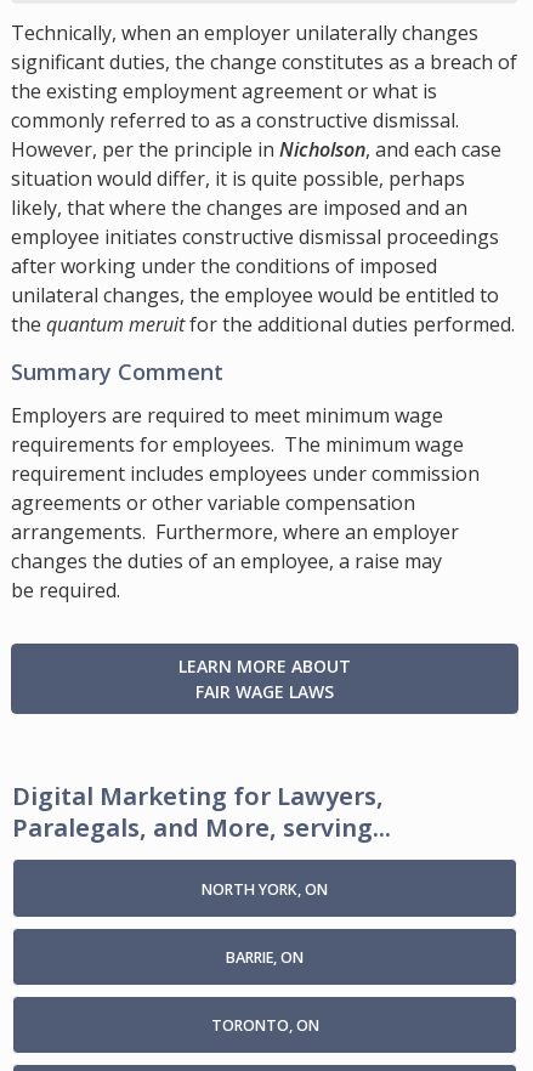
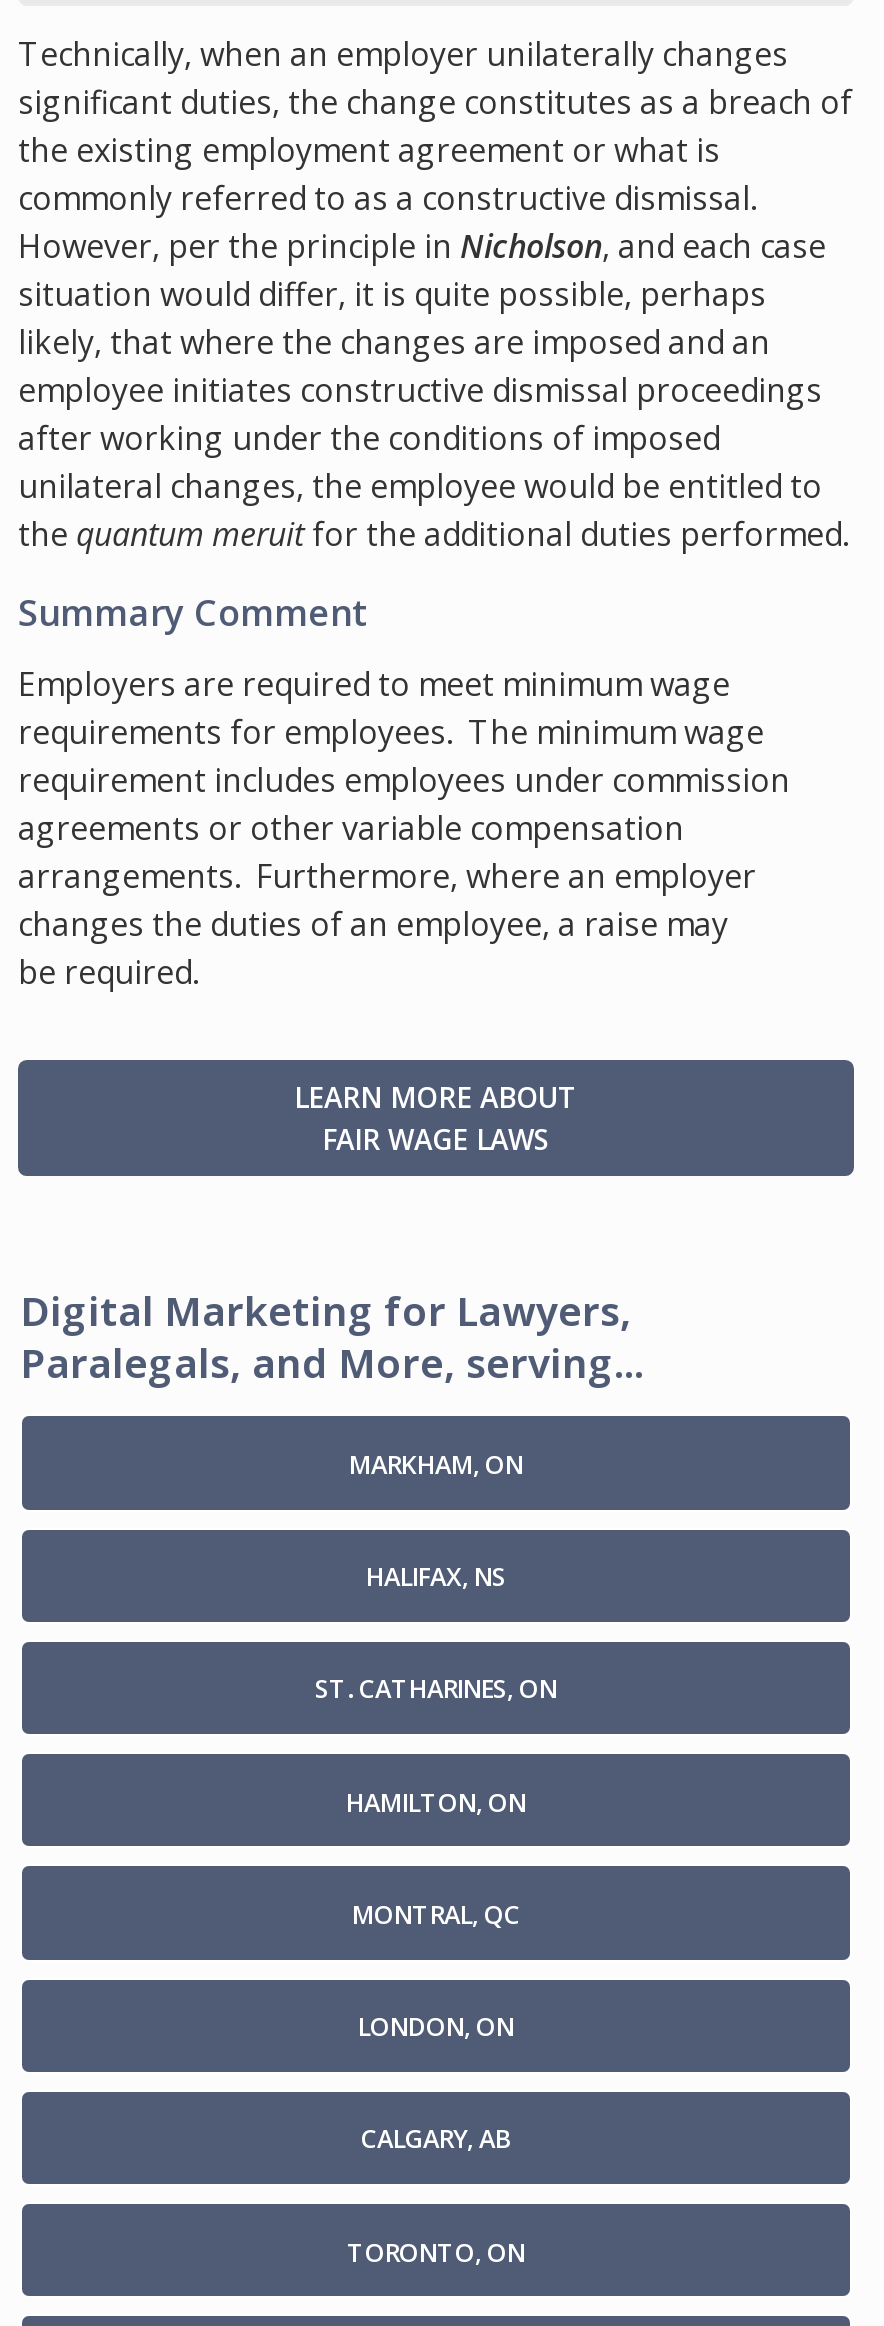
- NORTH YORK, ON
- BARRIE, ON
+ MARKHAM, ON
+ HALIFAX, NS
+ ST. CATHARINES, ON
+ HAMILTON, ON
+ MONTRAL, QC
+ LONDON, ON
+ CALGARY, AB
